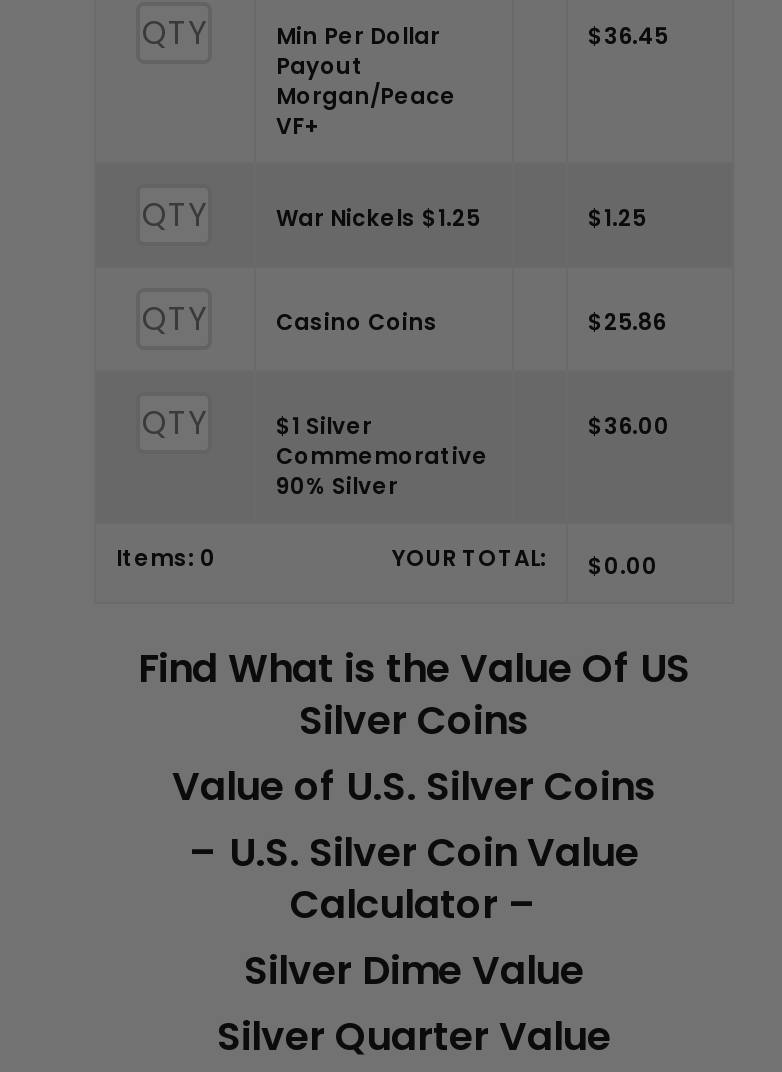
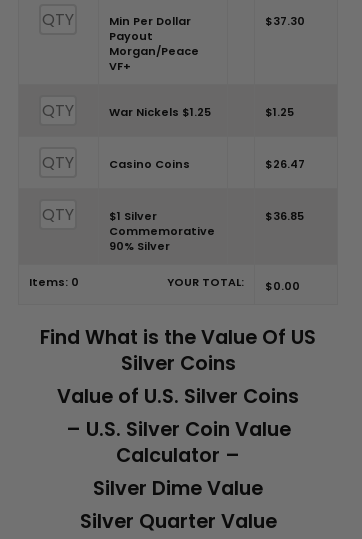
- $36.45
+ $37.30

- $25.86
+ $26.47

- $36.00
+ $36.85
